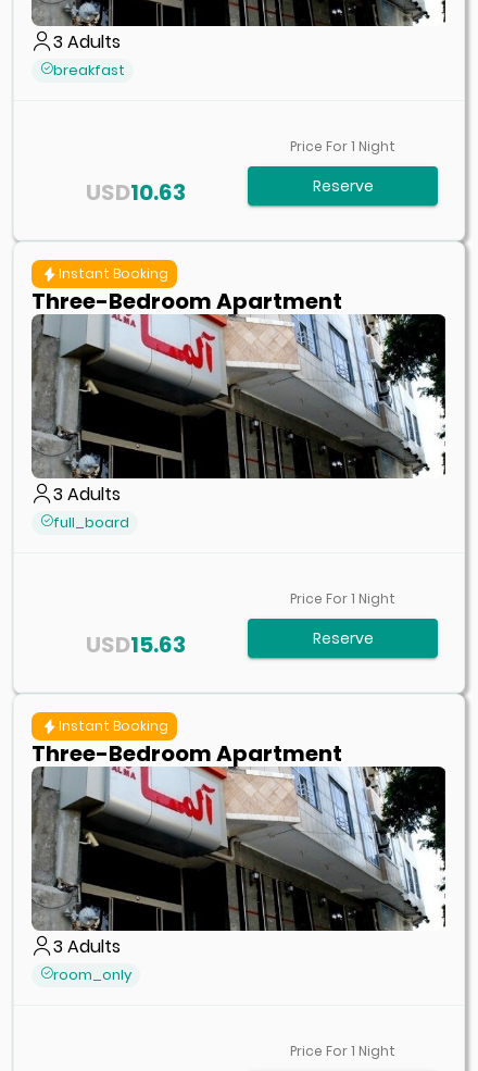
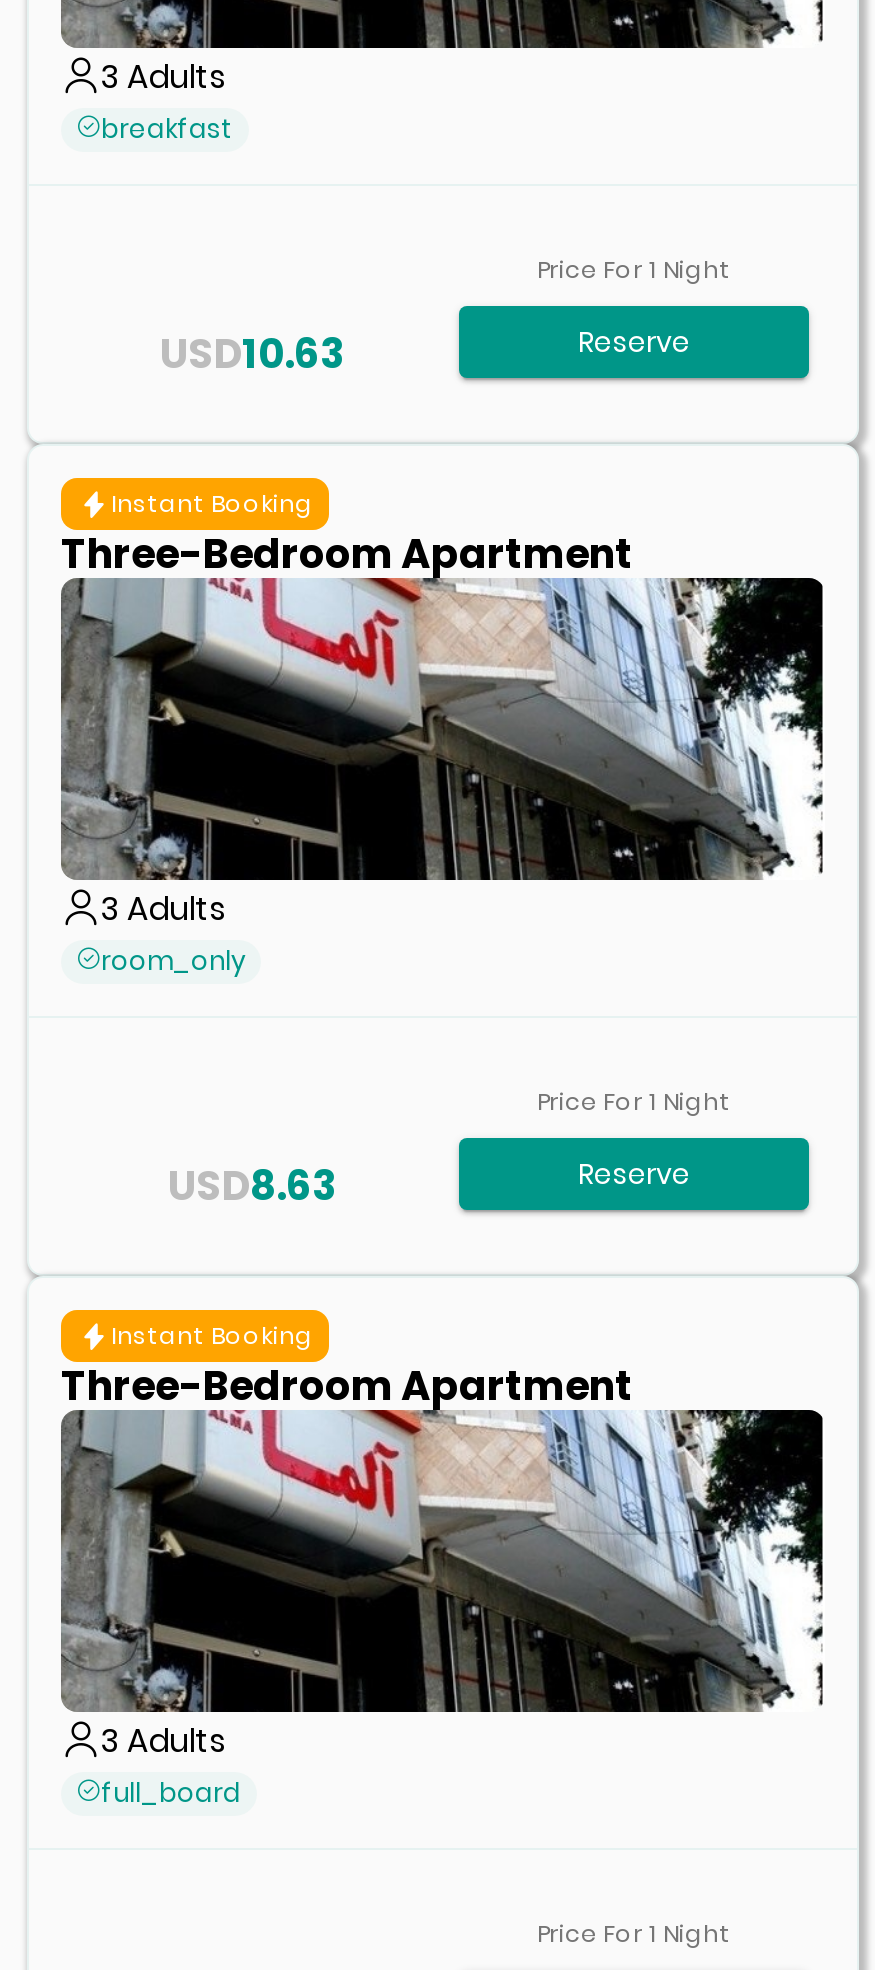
moved down: full_board

- USD 15.63
+ USD 8.63

moved up: room_only
